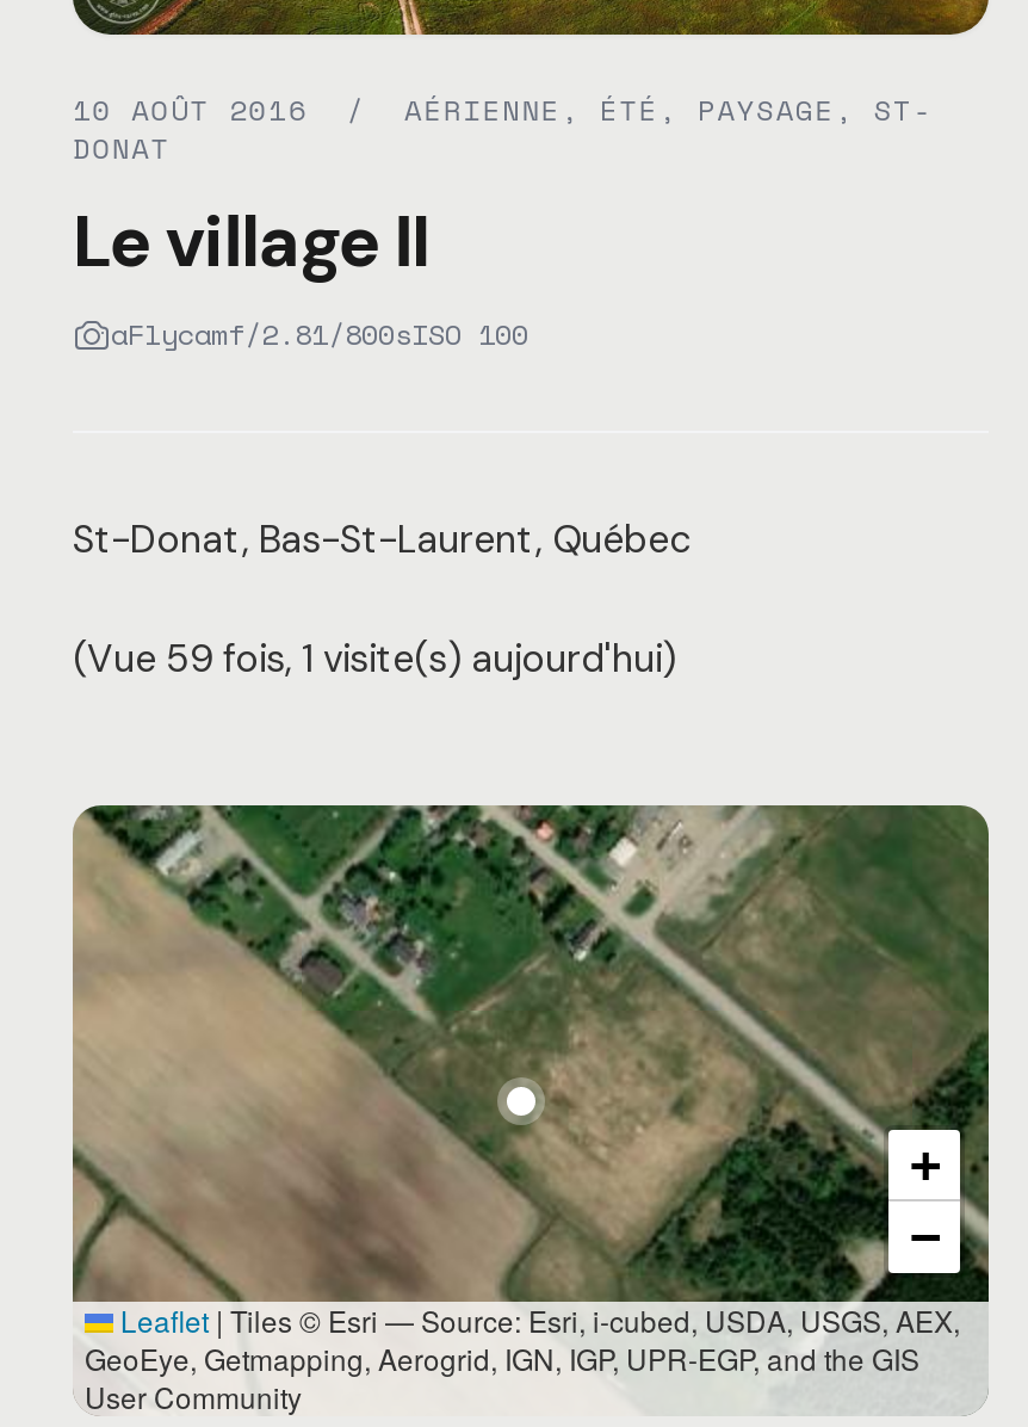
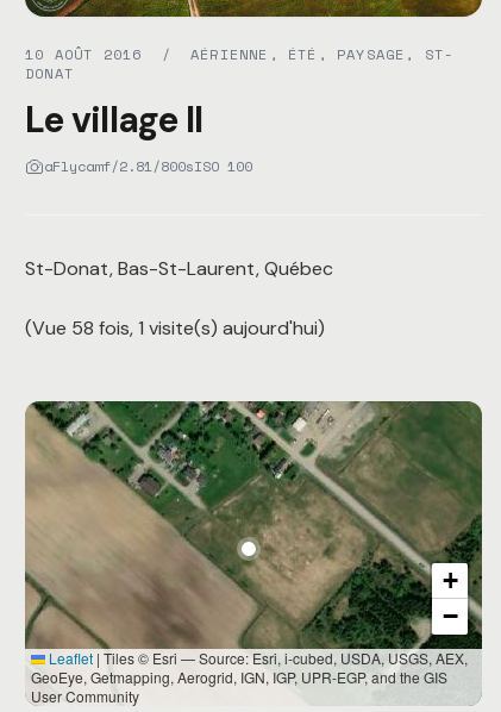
- (Vue 59 fois, 1 visite(s) aujourd'hui)
+ (Vue 58 fois, 1 visite(s) aujourd'hui)
